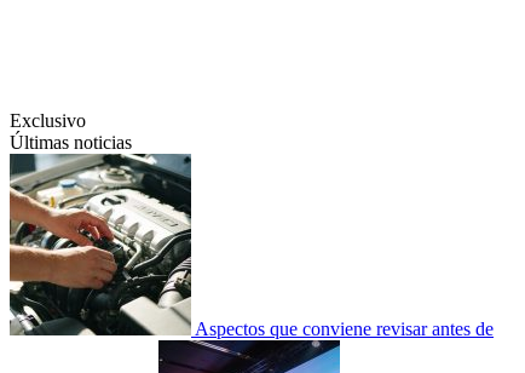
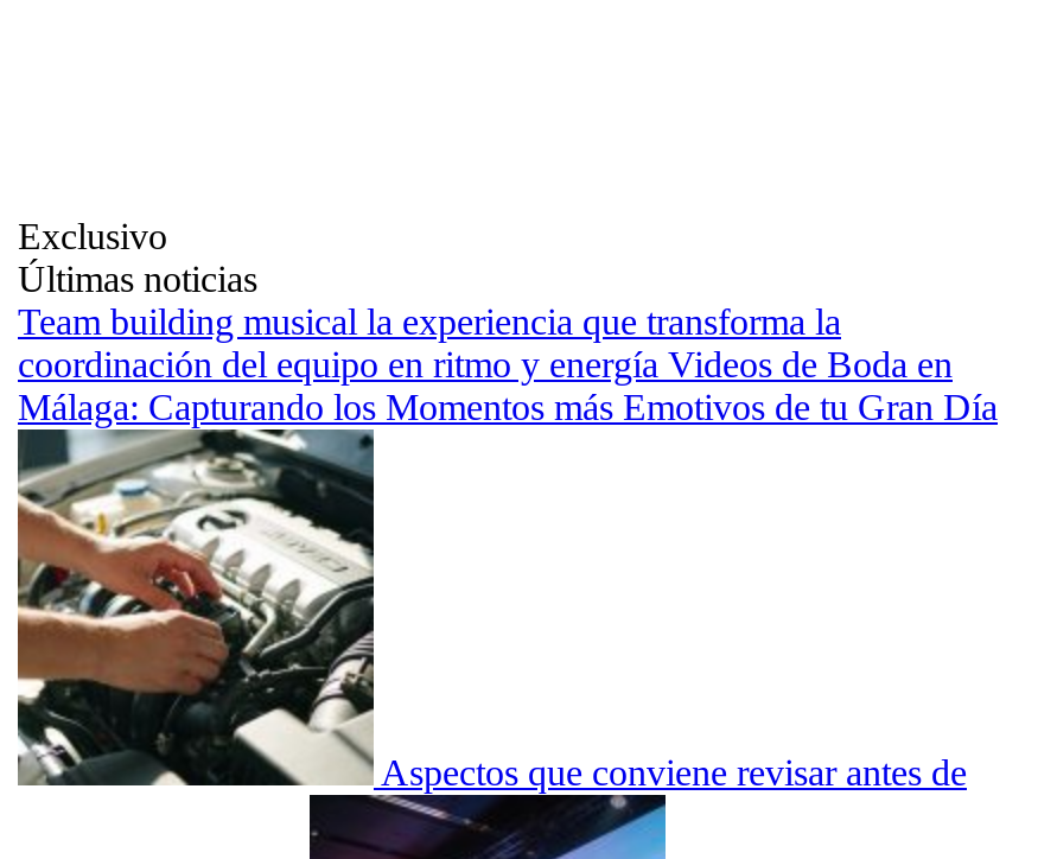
+ Team building musical la experiencia que transforma la
+ coordinación del equipo en ritmo y energía Videos de Boda en
+ Málaga: Capturando los Momentos más Emotivos de tu Gran Día
